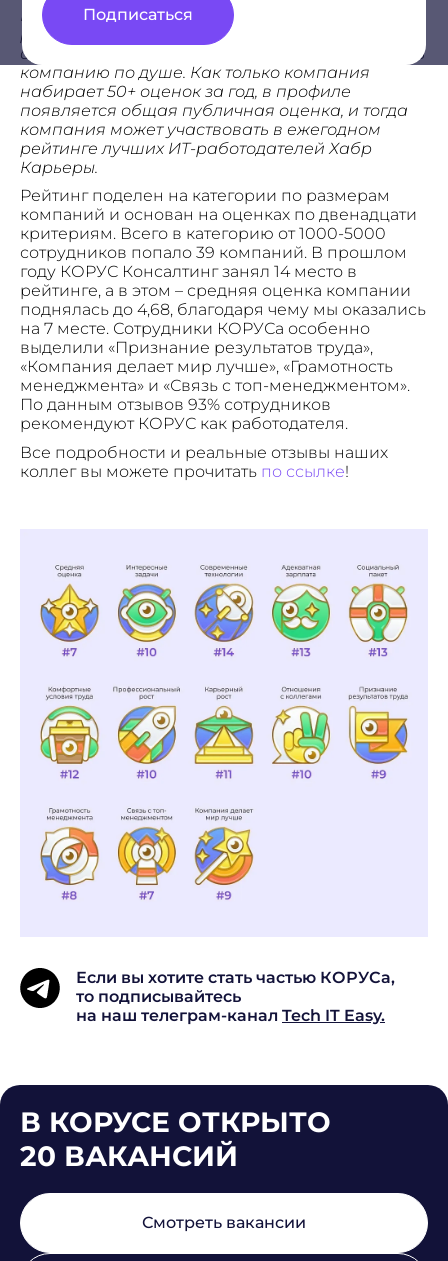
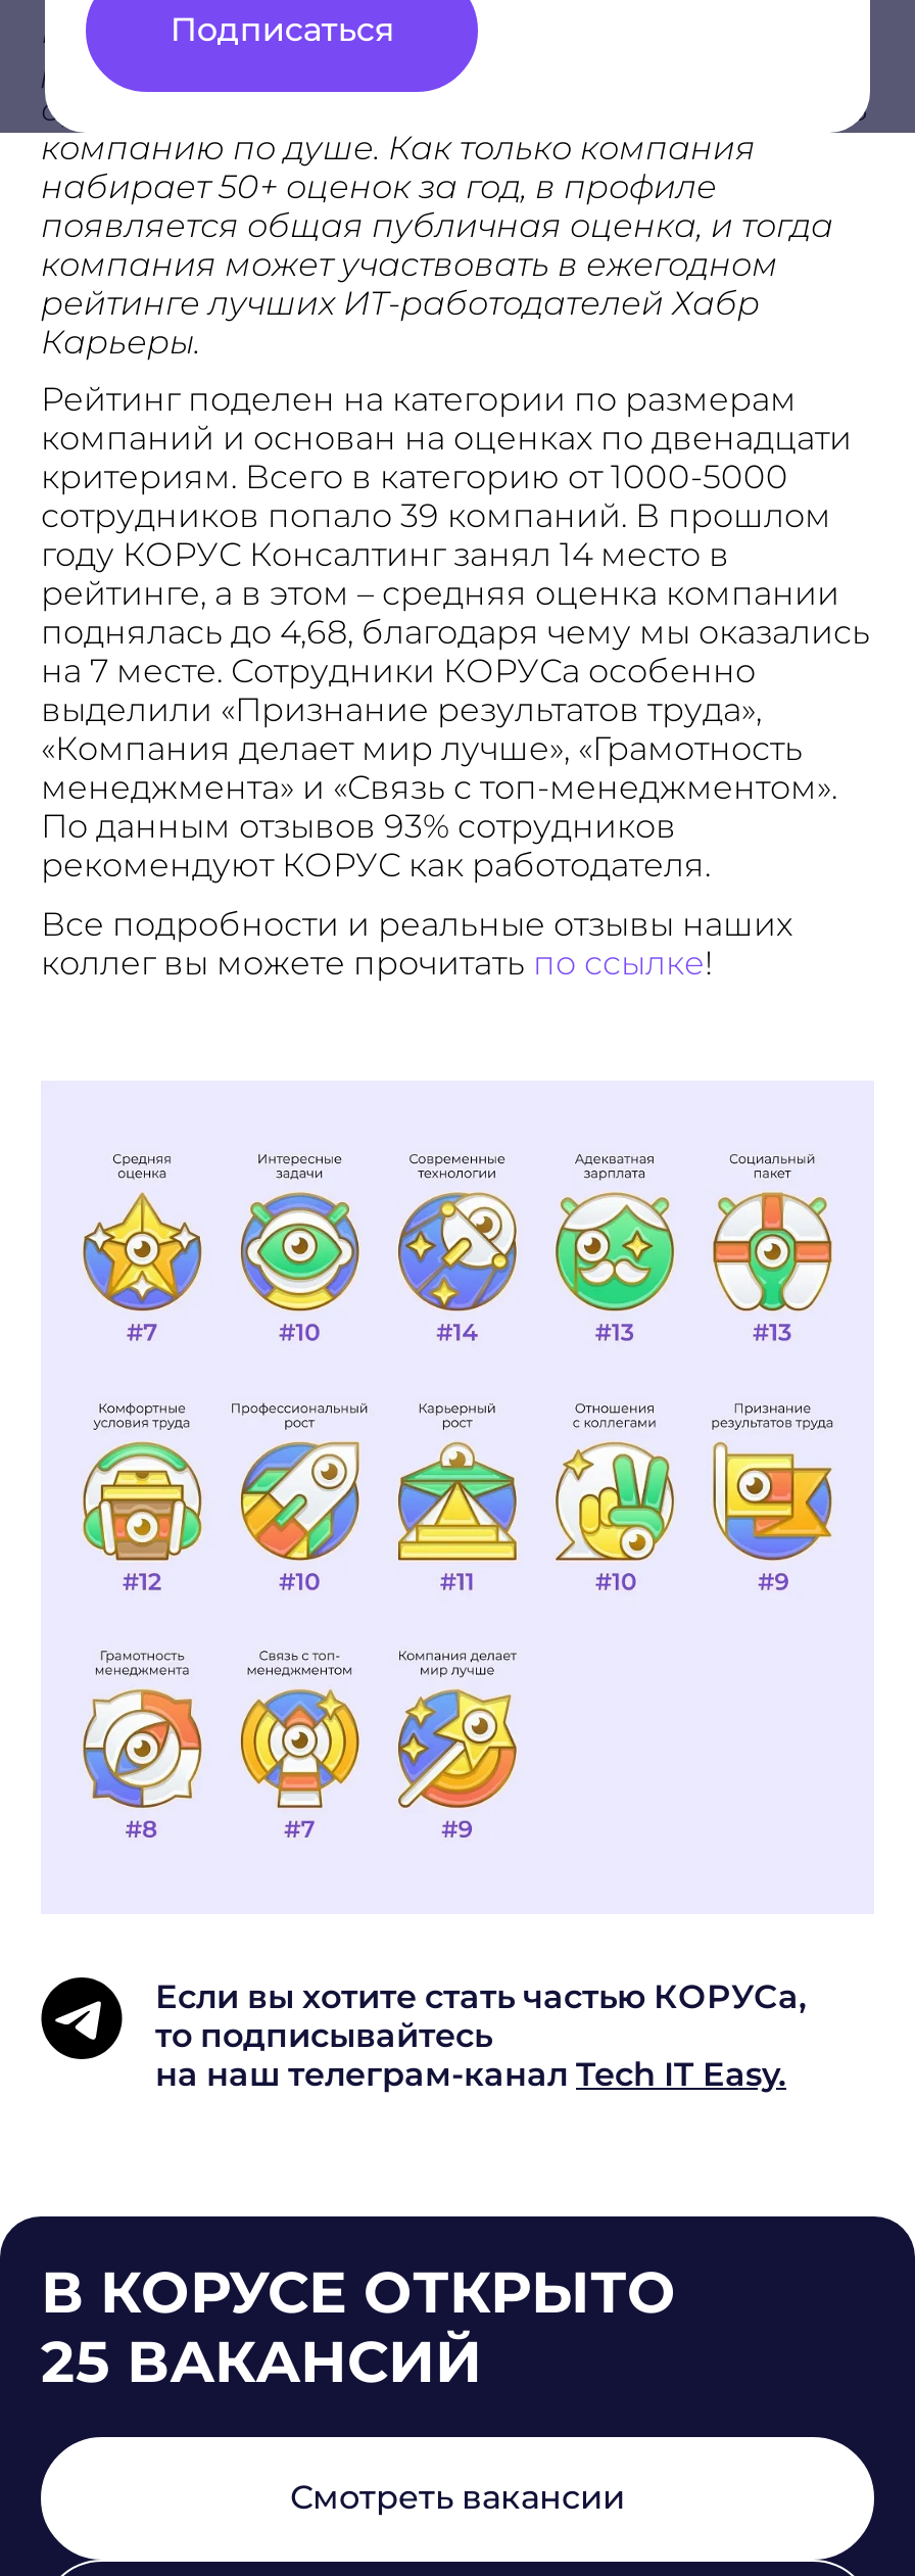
- 20 ВАКАНСИЙ
+ 25 ВАКАНСИЙ
